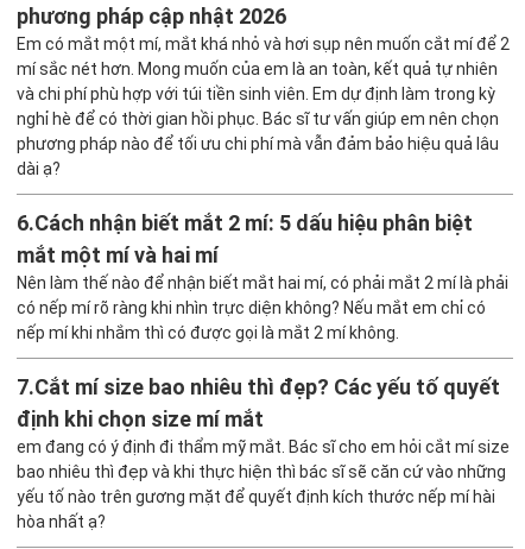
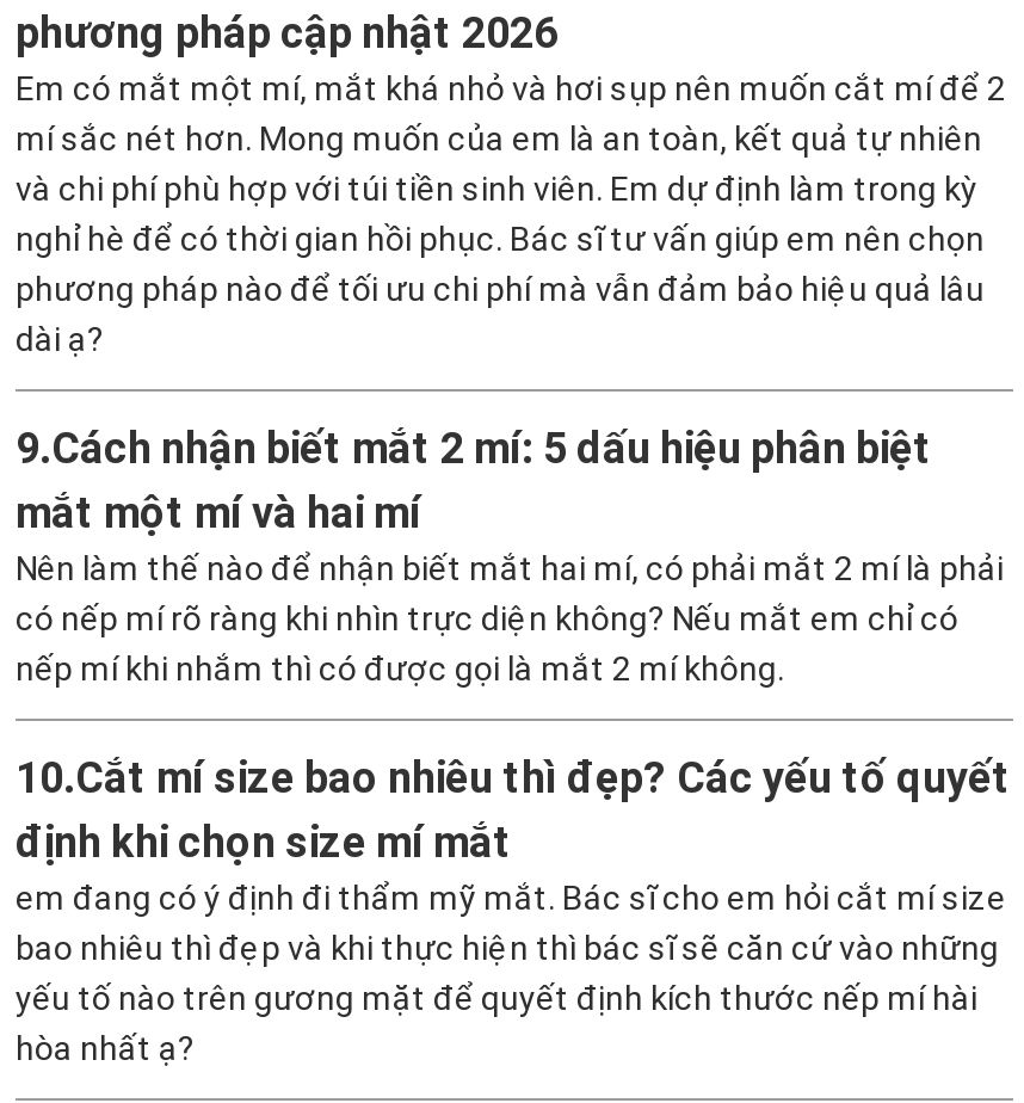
- 6.Cách nhận biết mắt 2 mí: 5 dấu hiệu phân biệt
+ 9.Cách nhận biết mắt 2 mí: 5 dấu hiệu phân biệt

- 7.Cắt mí size bao nhiêu thì đẹp? Các yếu tố quyết
+ 10.Cắt mí size bao nhiêu thì đẹp? Các yếu tố quyết
